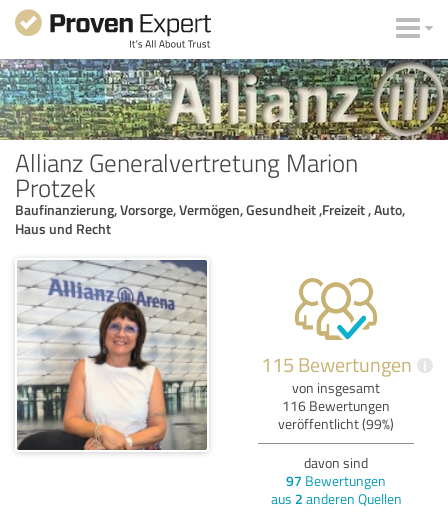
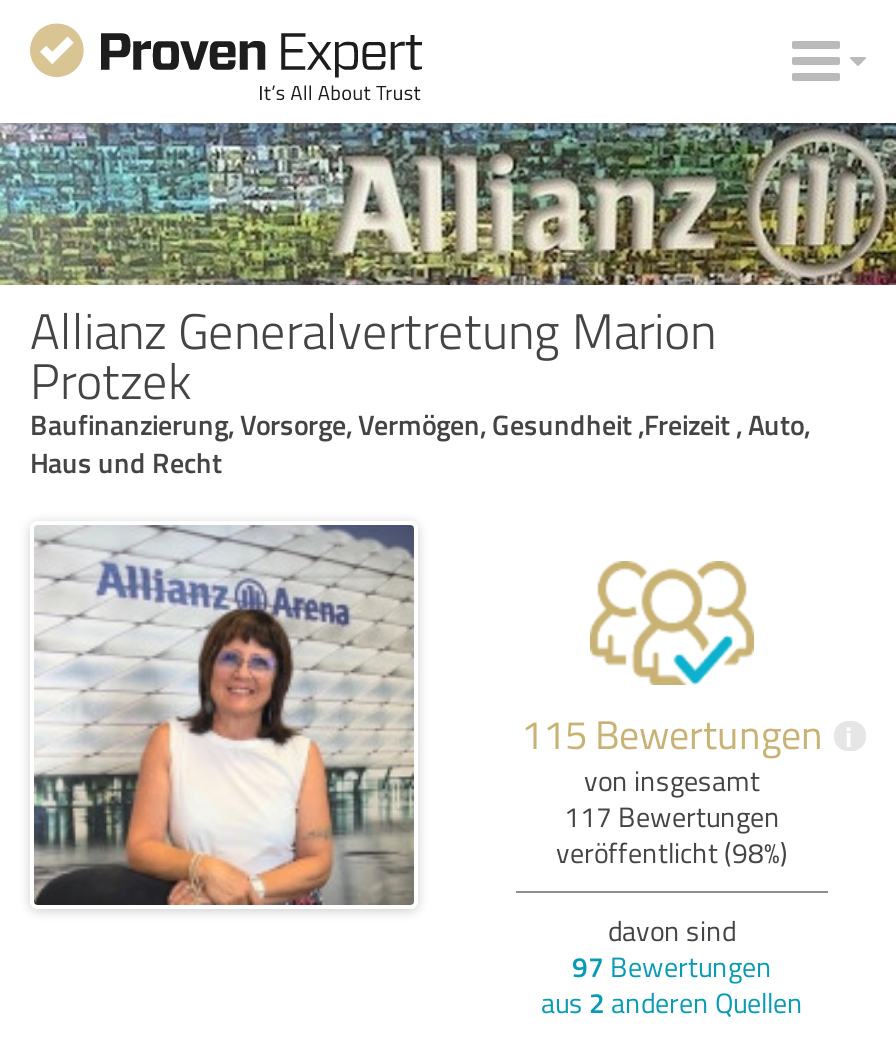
- 116 Bewertungen
+ 117 Bewertungen

- veröffentlicht (99%)
+ veröffentlicht (98%)
